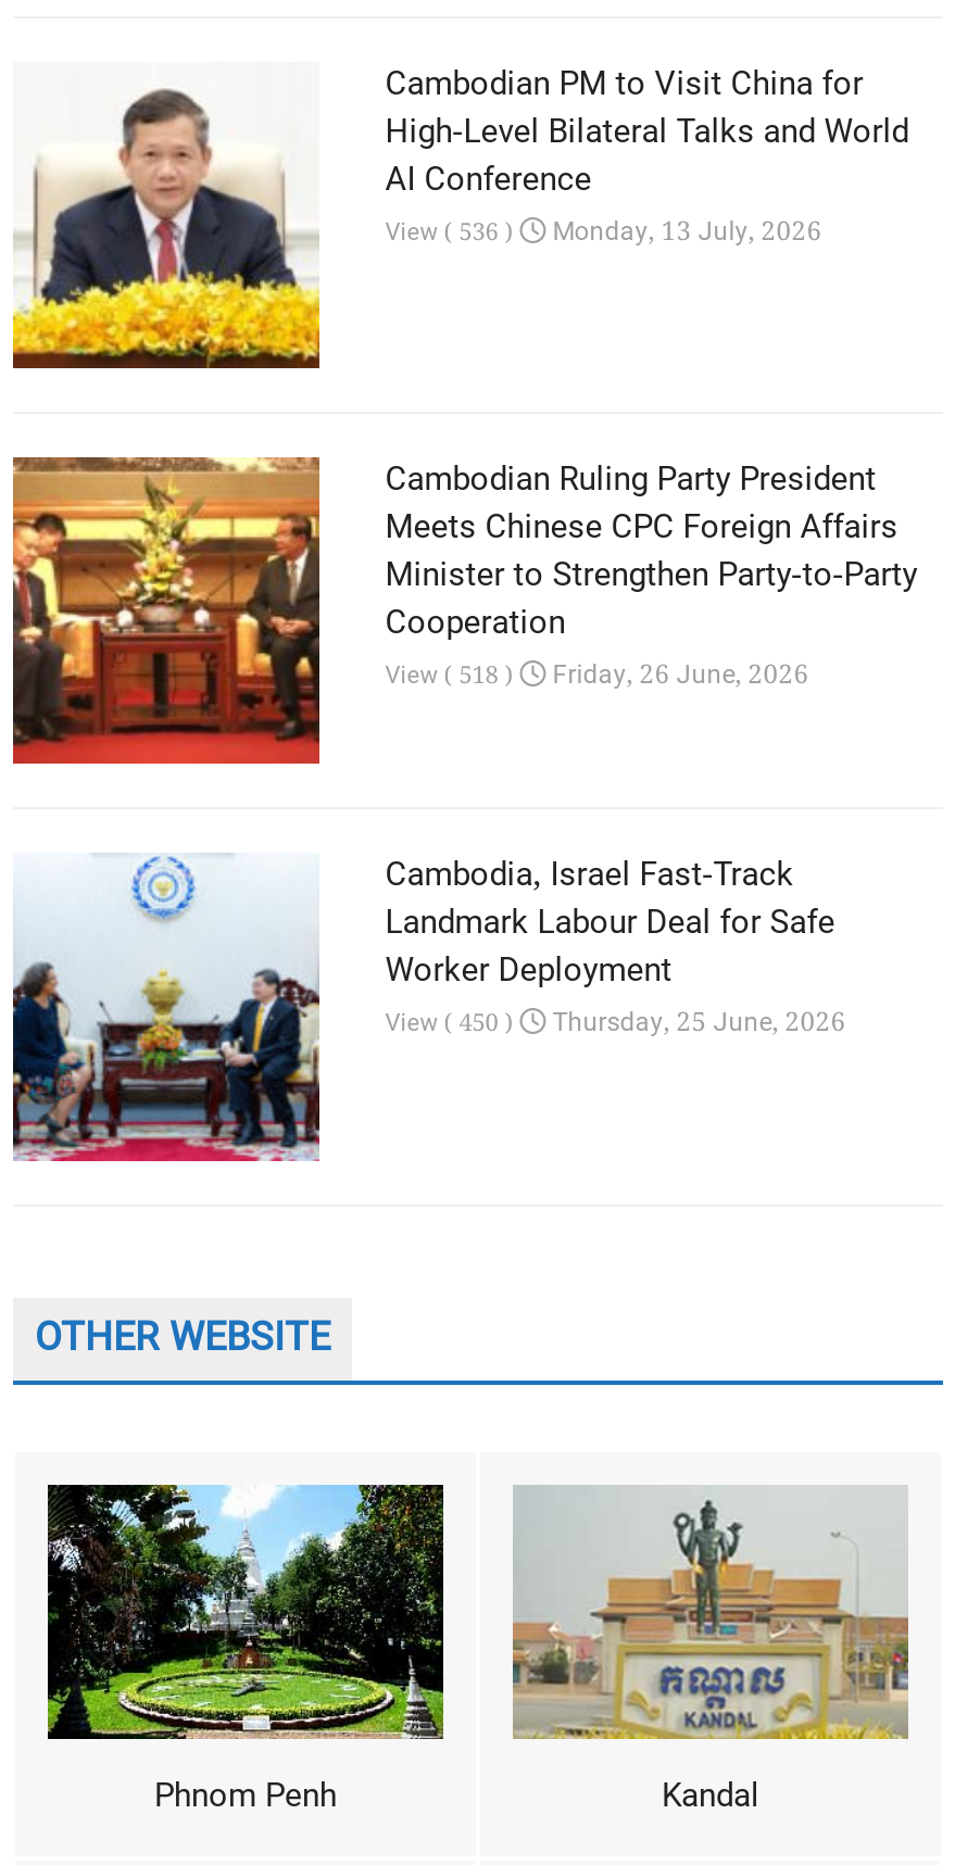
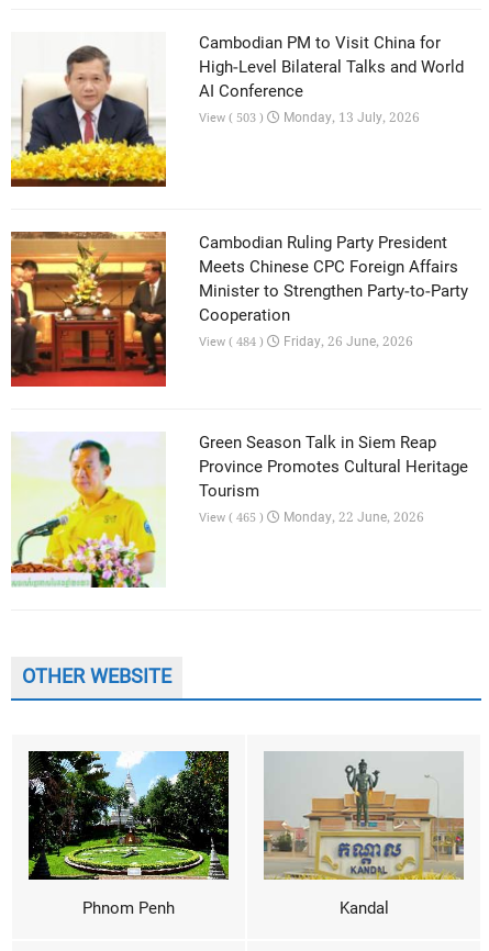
- View ( 536 ) Monday, 13 July, 2026
+ View ( 503 ) Monday, 13 July, 2026

- View ( 518 ) Friday, 26 June, 2026
+ View ( 484 ) Friday, 26 June, 2026

- [image]
- Cambodia, Israel Fast-Track
- Landmark Labour Deal for Safe
- Worker Deployment
- View ( 450 )
- Thursday, 25 June, 2026
+ [image]
+ Green Season Talk in Siem Reap
+ Province Promotes Cultural Heritage
+ Tourism
+ View ( 465 )
+ Monday, 22 June, 2026
